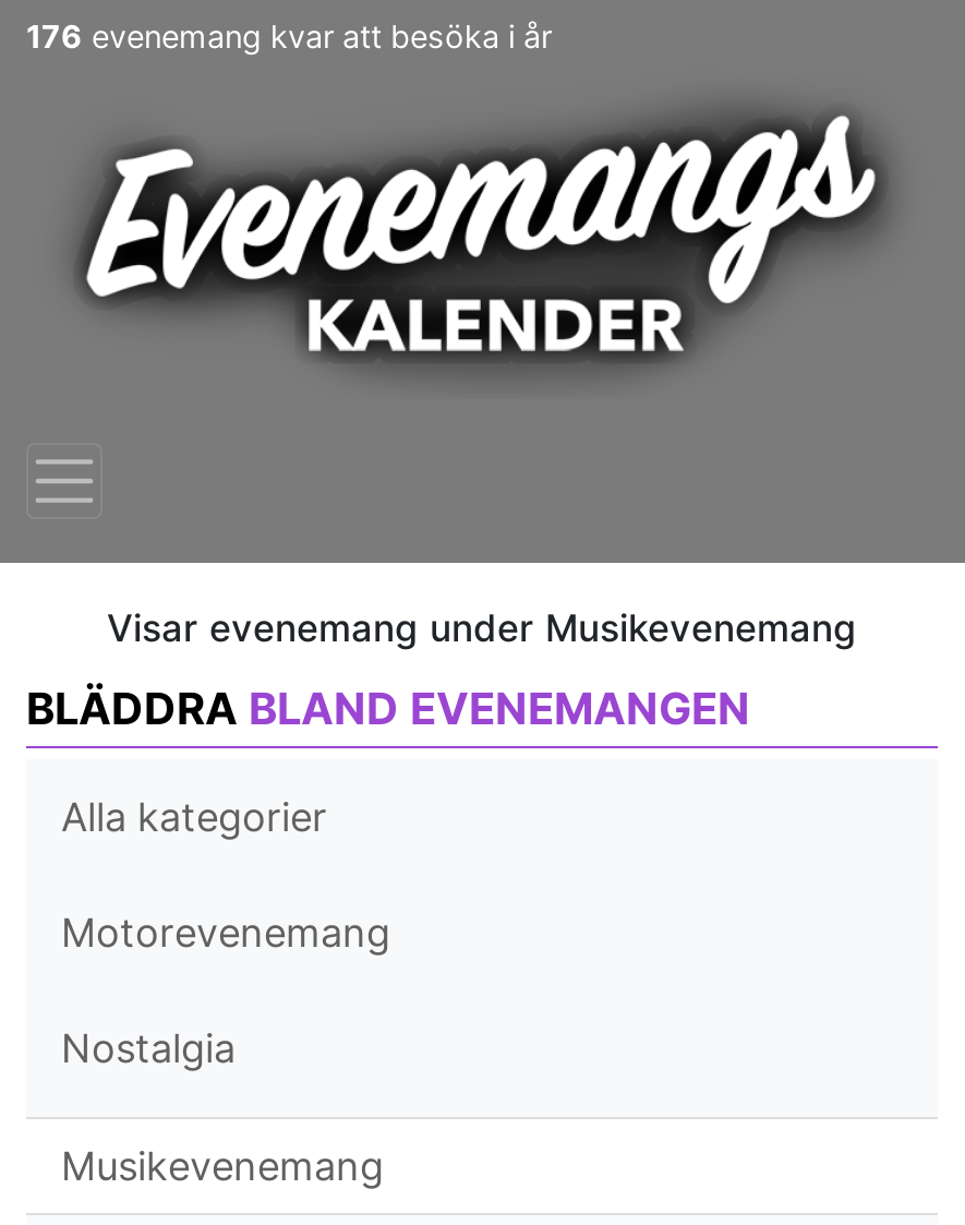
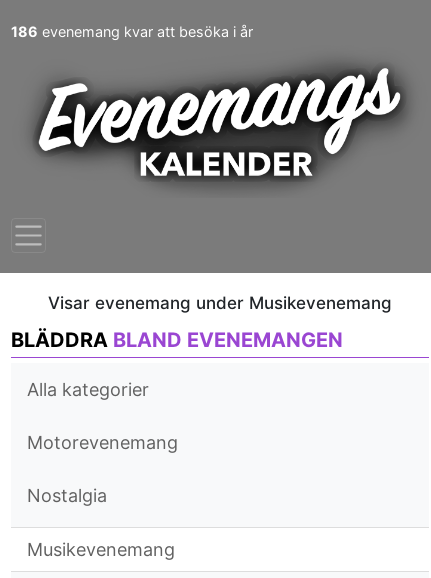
- 176 evenemang kvar att besöka i år
+ 186 evenemang kvar att besöka i år
